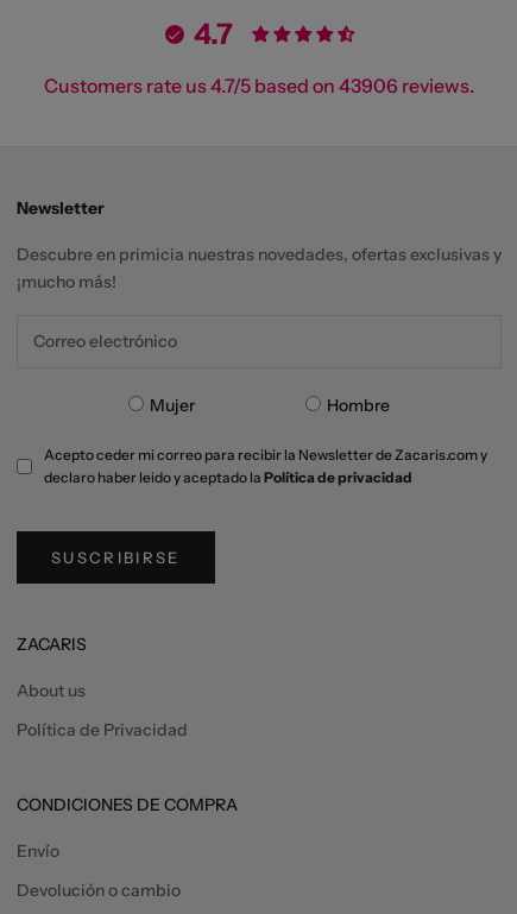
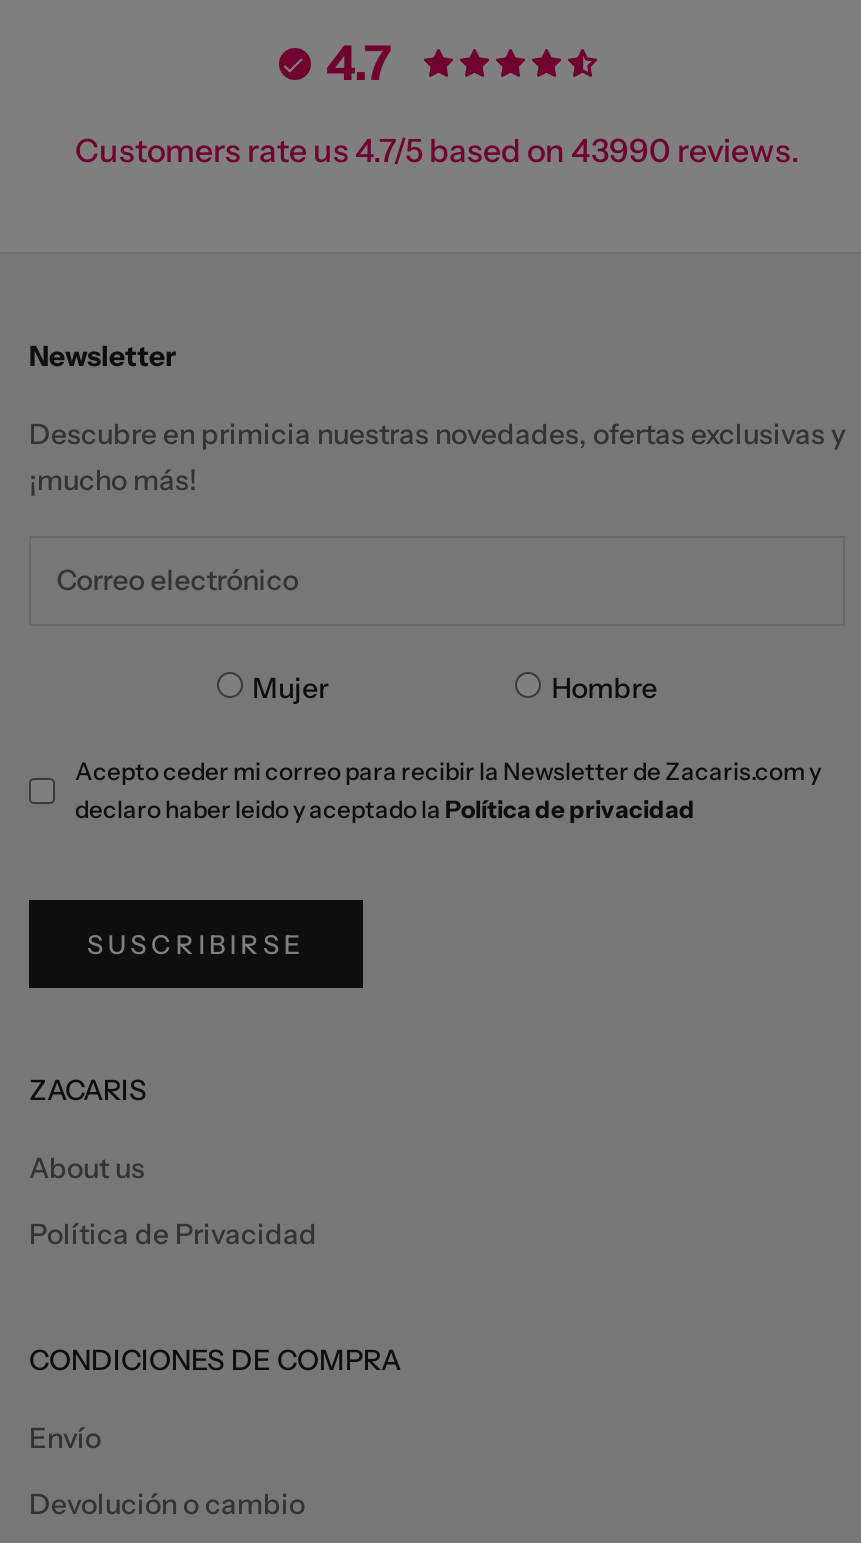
- Customers rate us 4.7/5 based on 43906 reviews.
+ Customers rate us 4.7/5 based on 43990 reviews.
